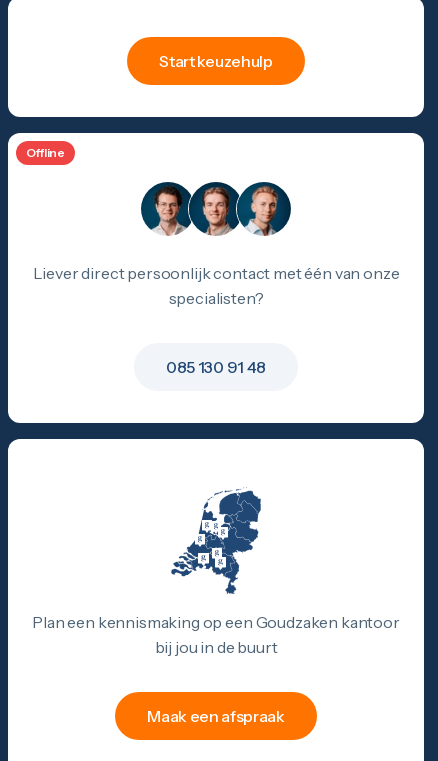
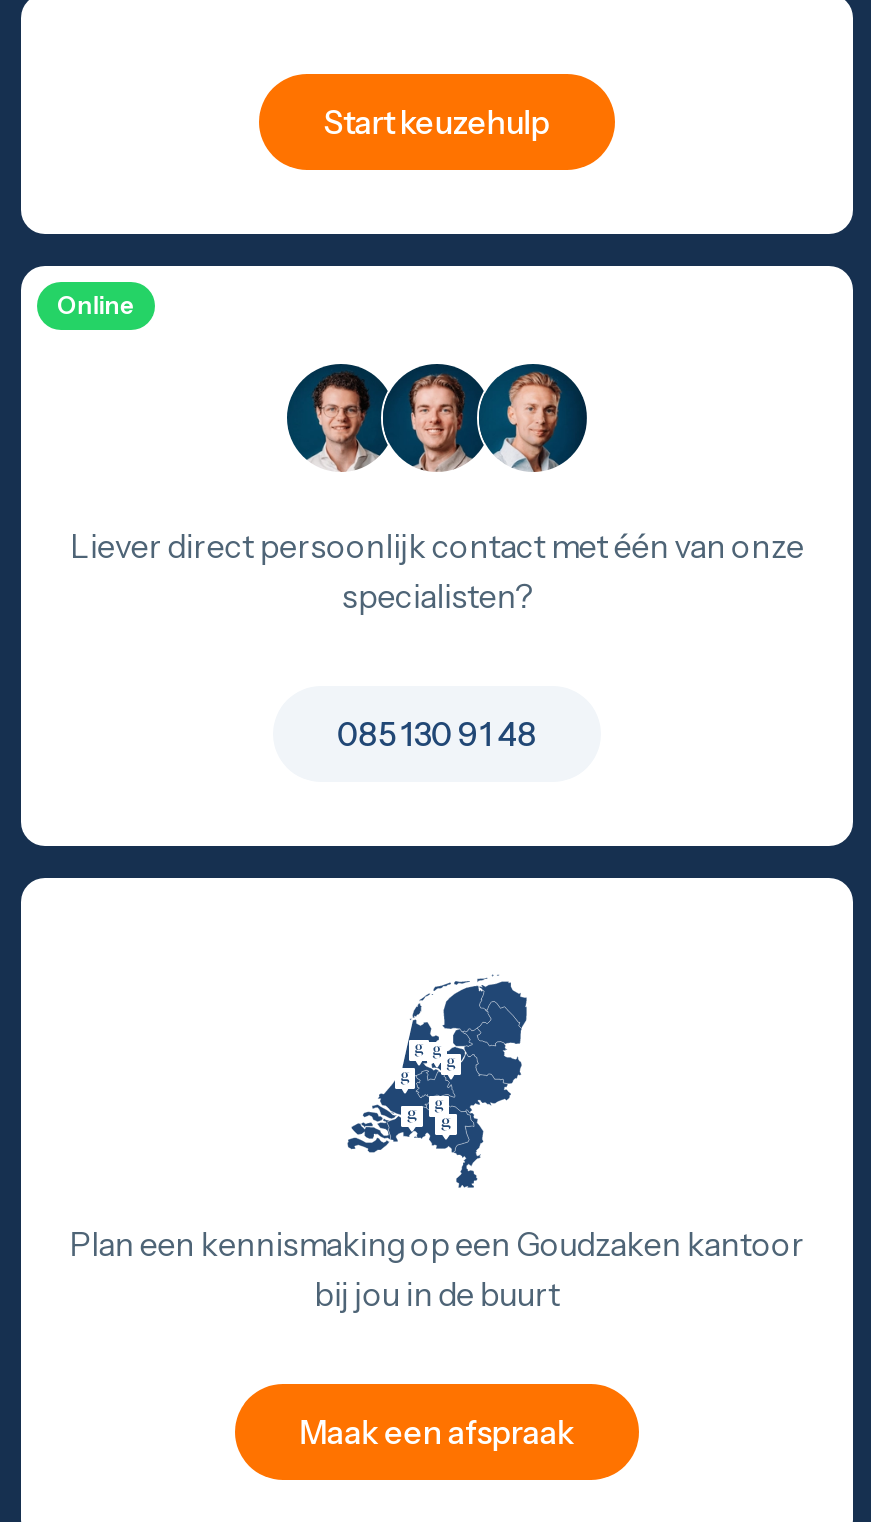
- Offline
+ Online
